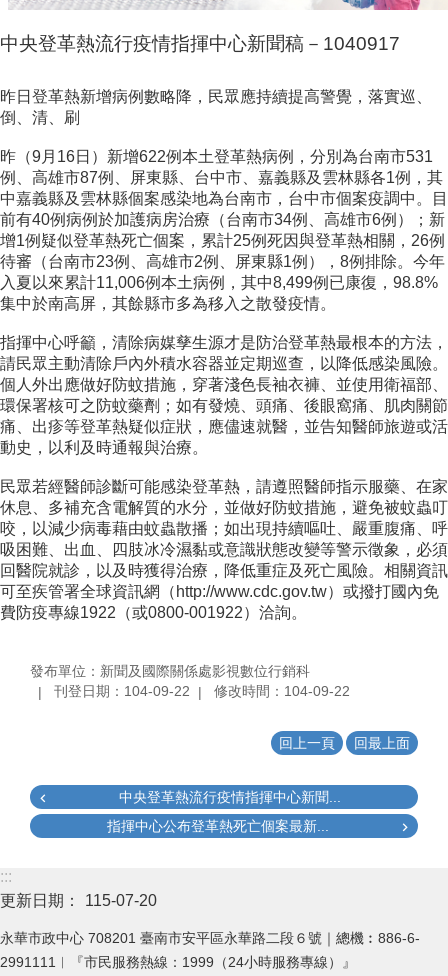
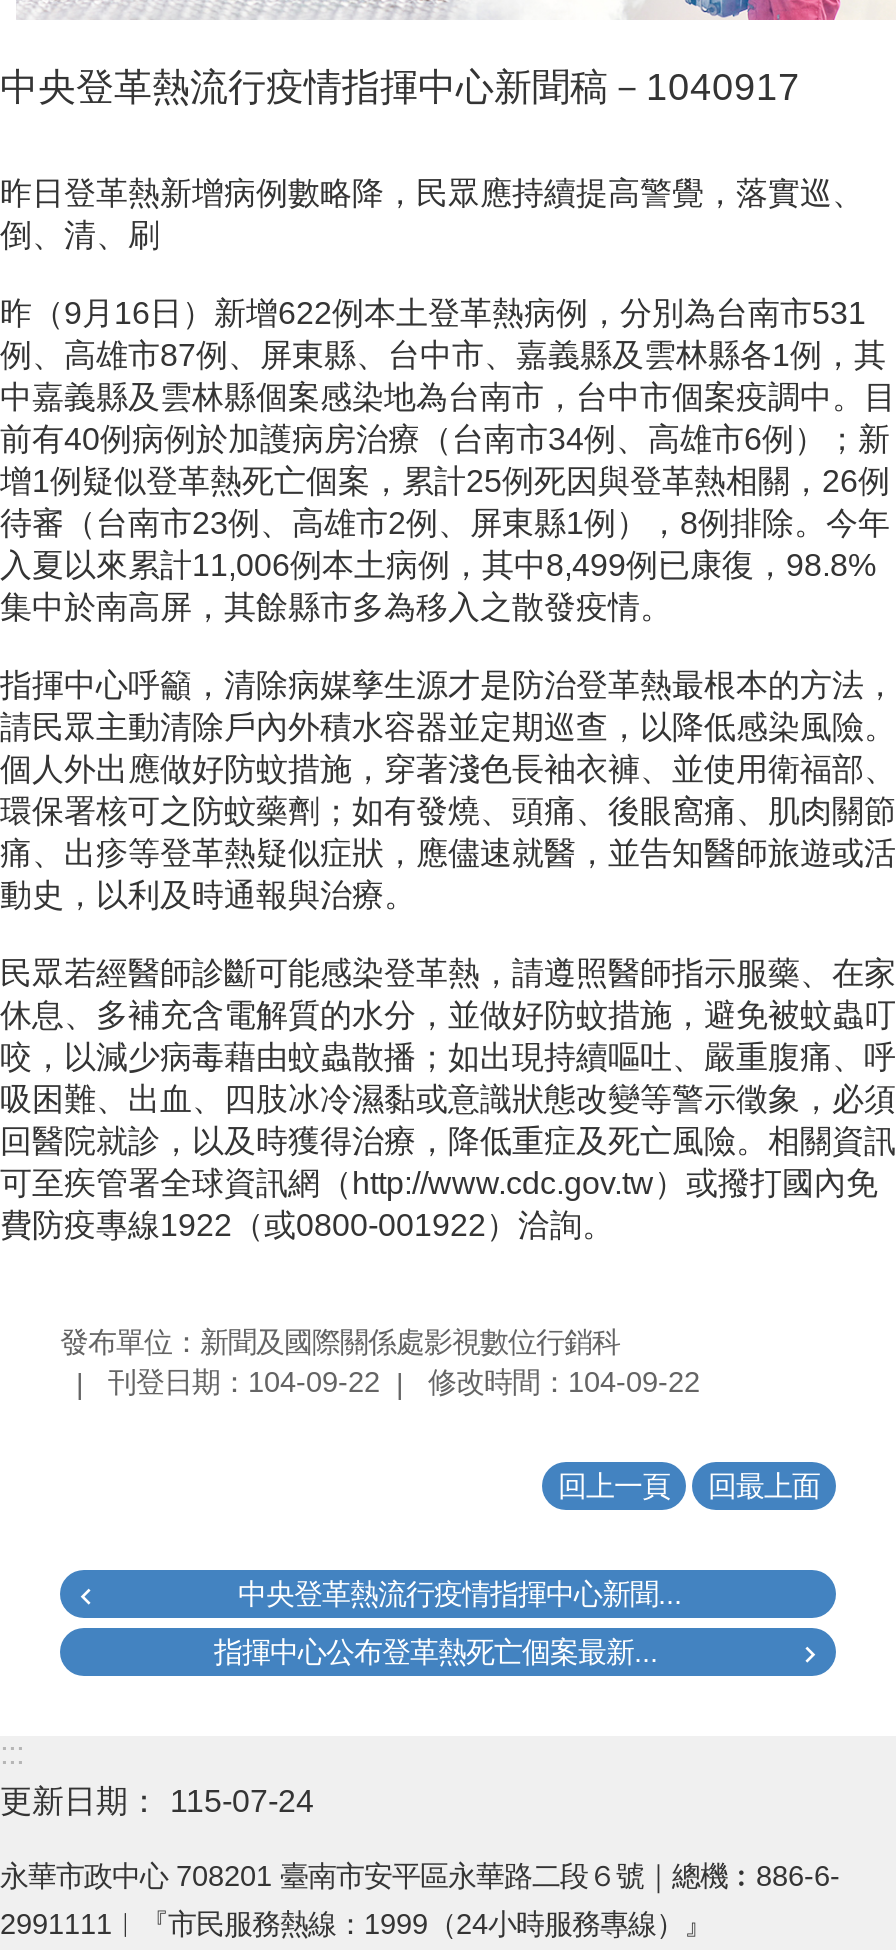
- 更新日期： 115-07-20
+ 更新日期： 115-07-24
